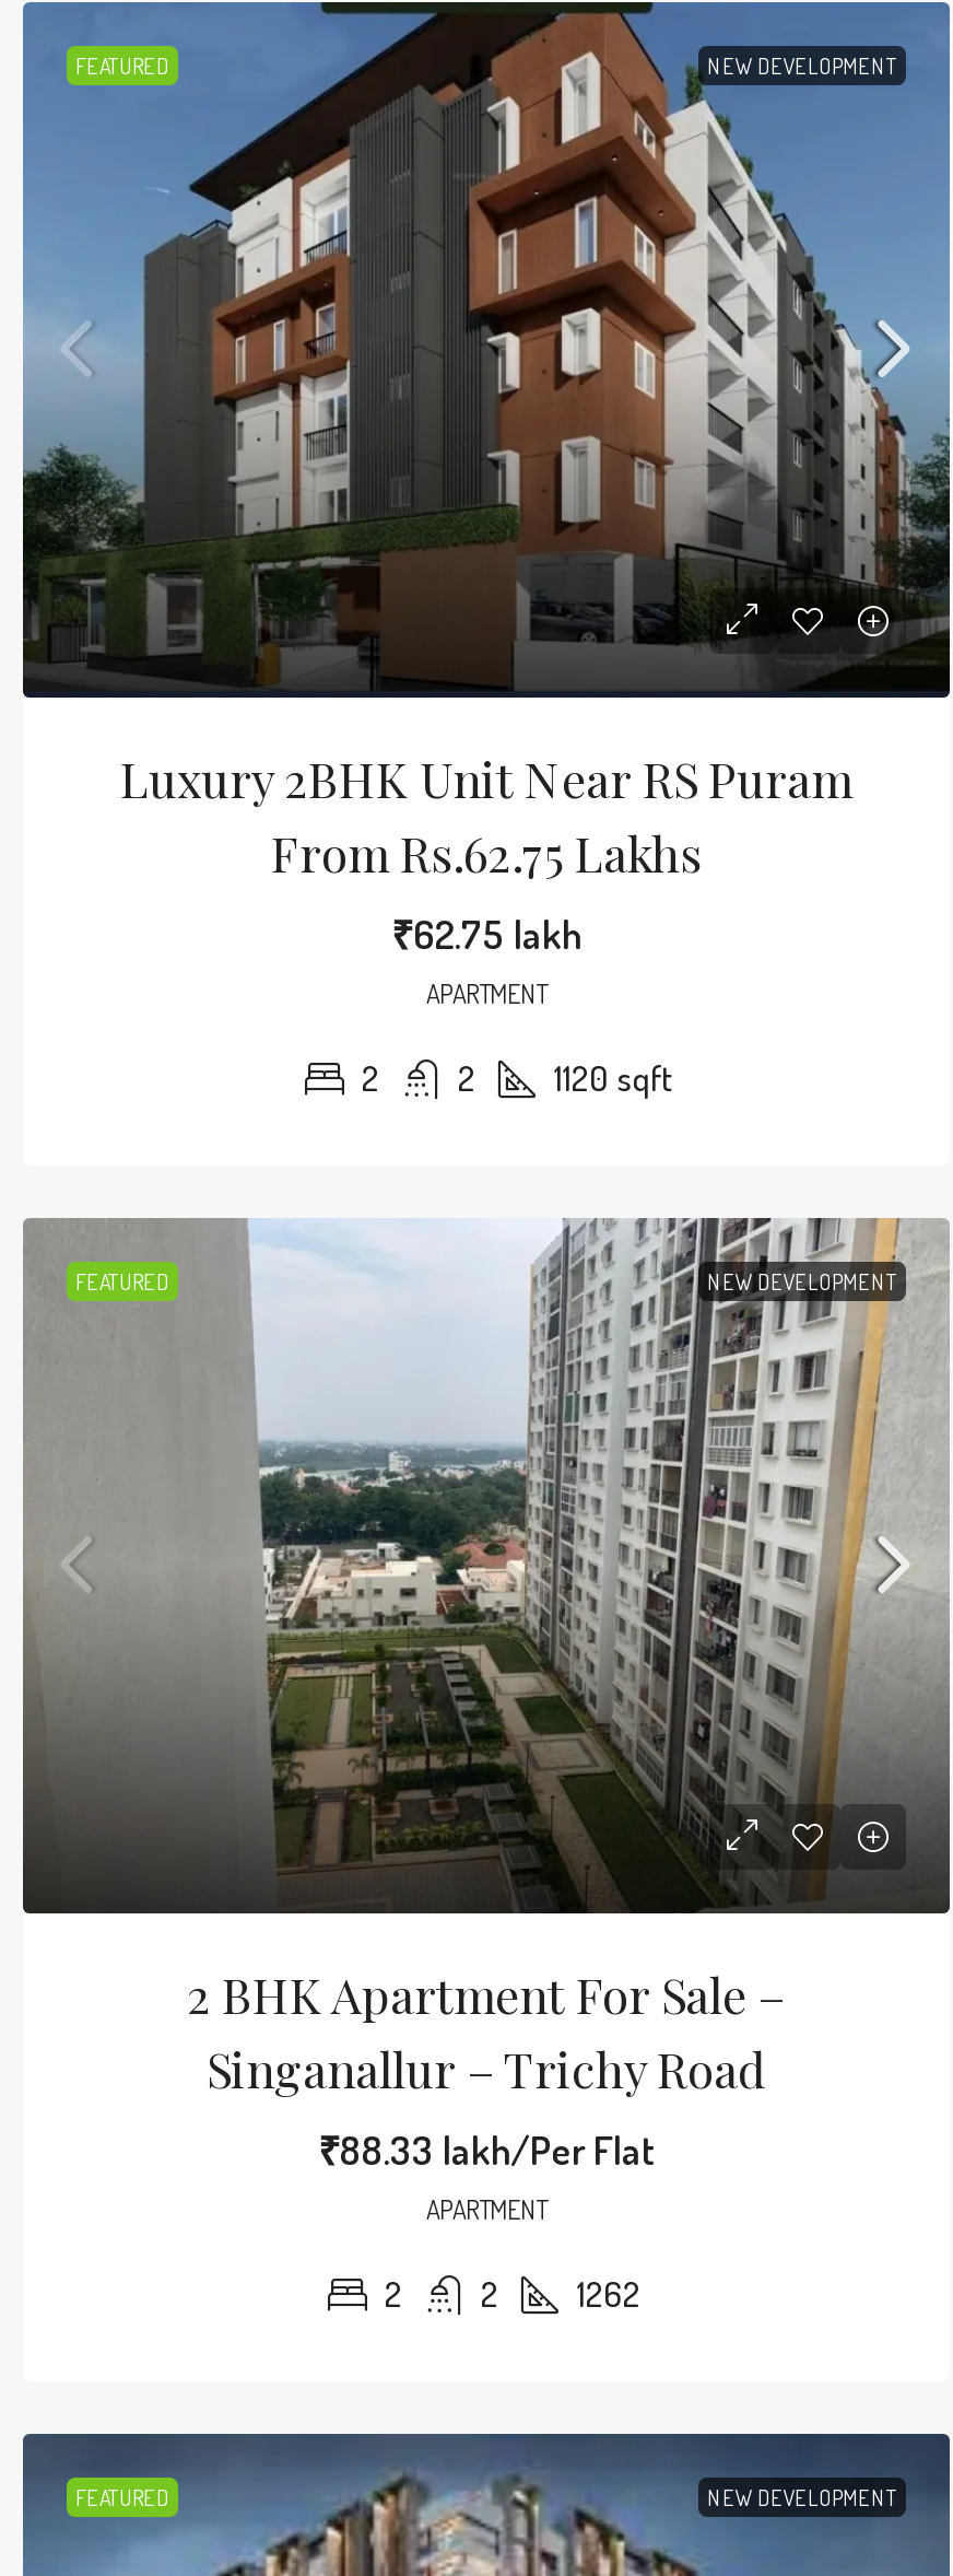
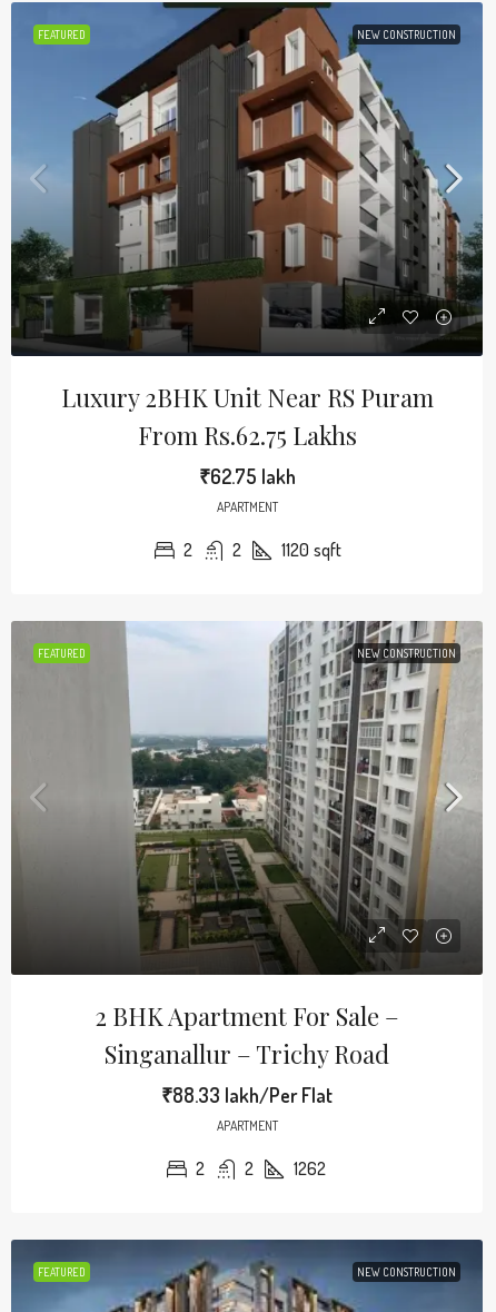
- NEW DEVELOPMENT
+ NEW CONSTRUCTION

- NEW DEVELOPMENT
+ NEW CONSTRUCTION

- NEW DEVELOPMENT
+ NEW CONSTRUCTION
